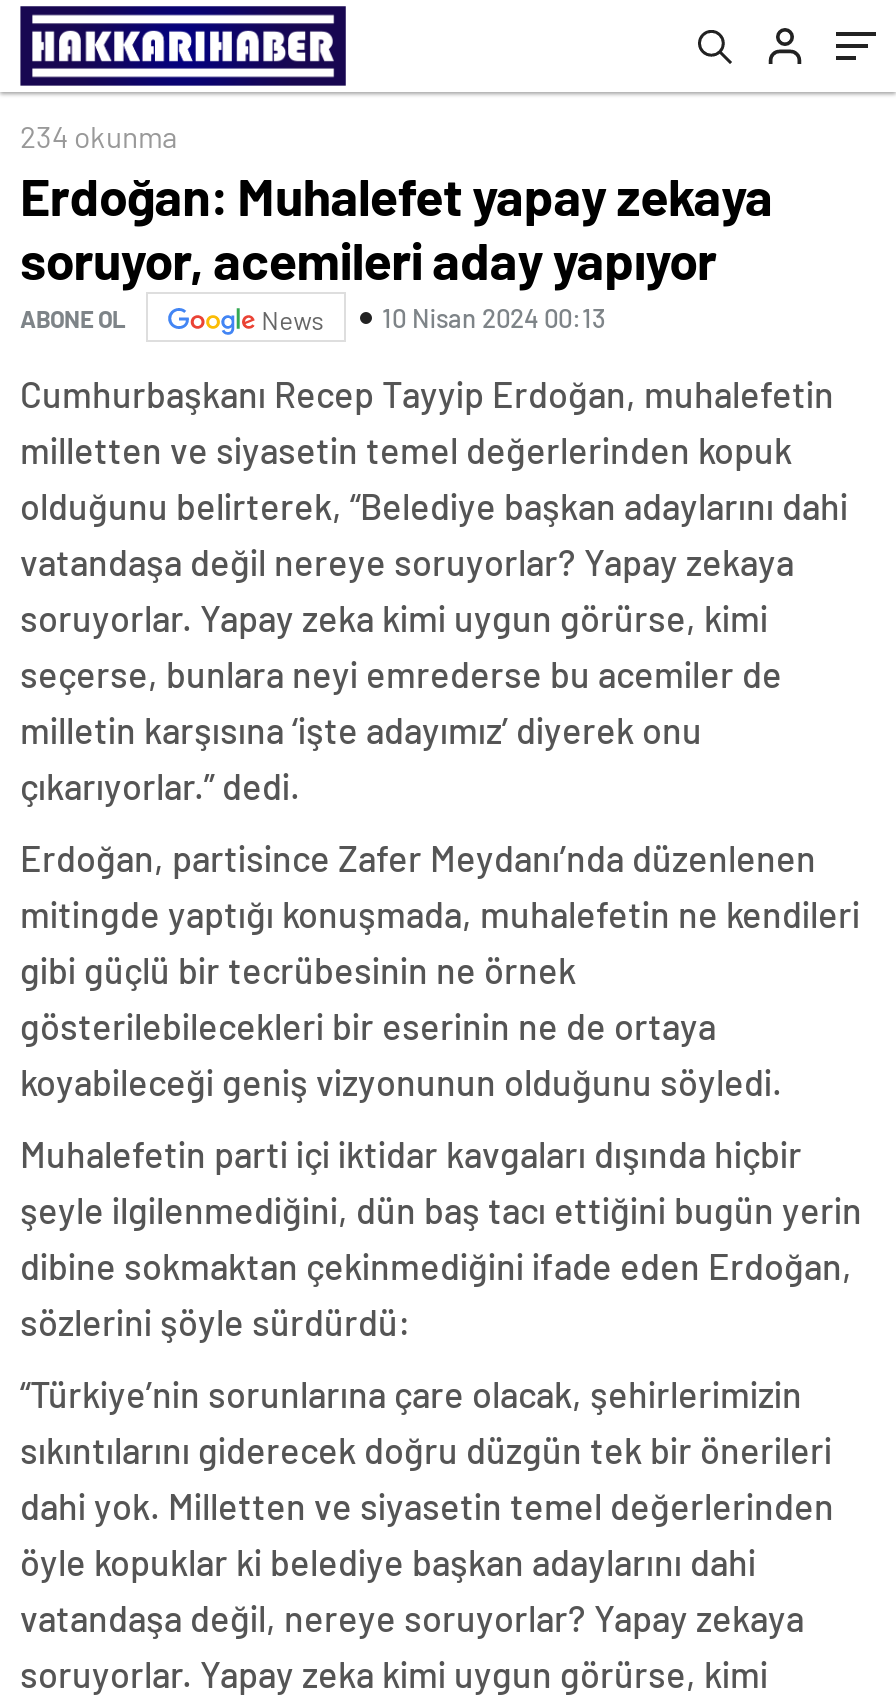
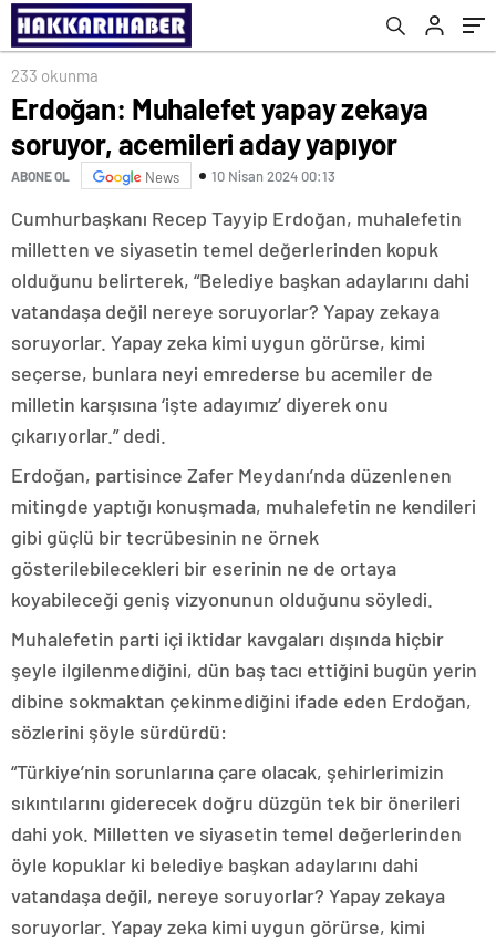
- 234 okunma
+ 233 okunma
